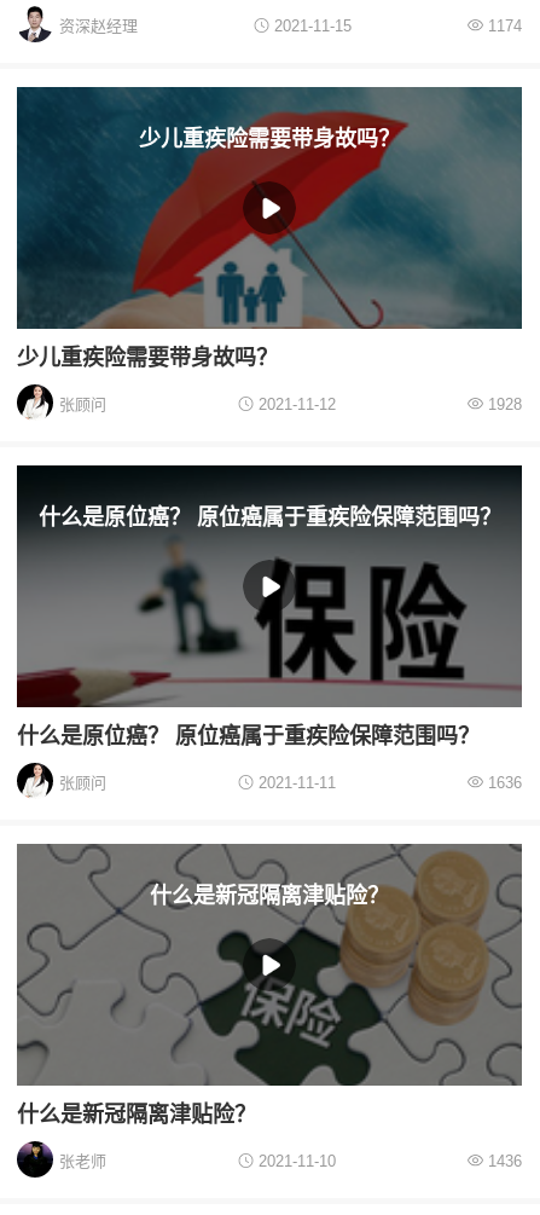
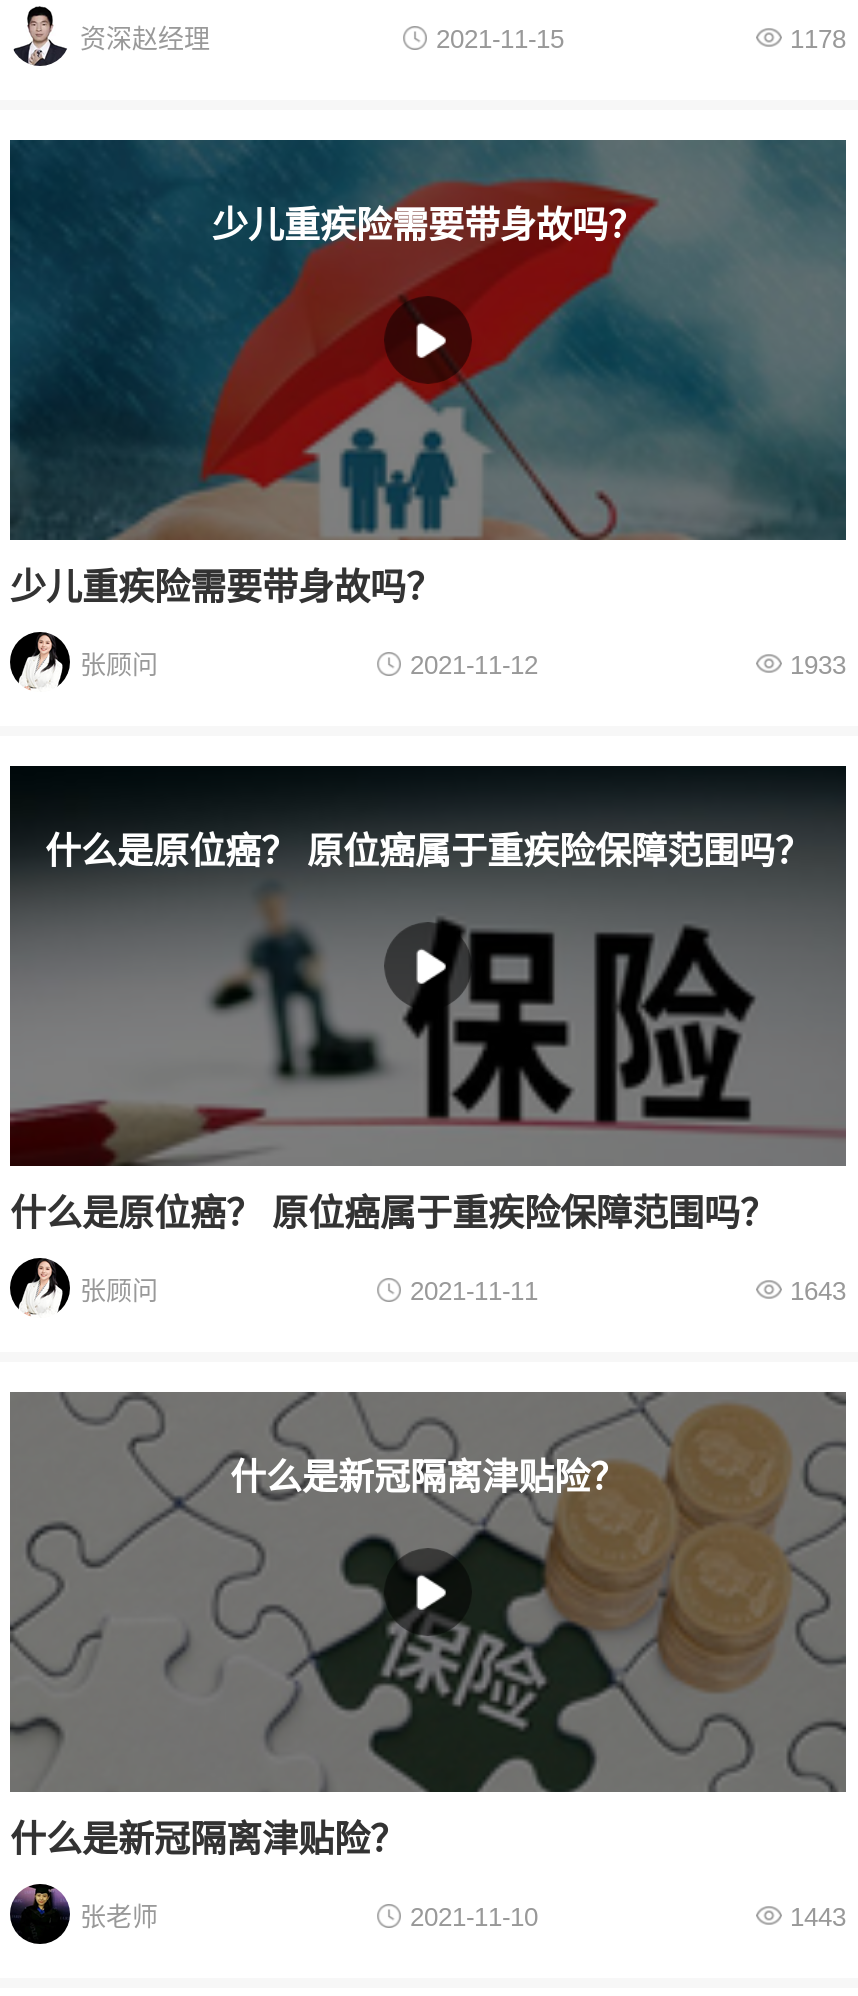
- 1174
+ 1178

- 1928
+ 1933

- 1636
+ 1643

- 1436
+ 1443
